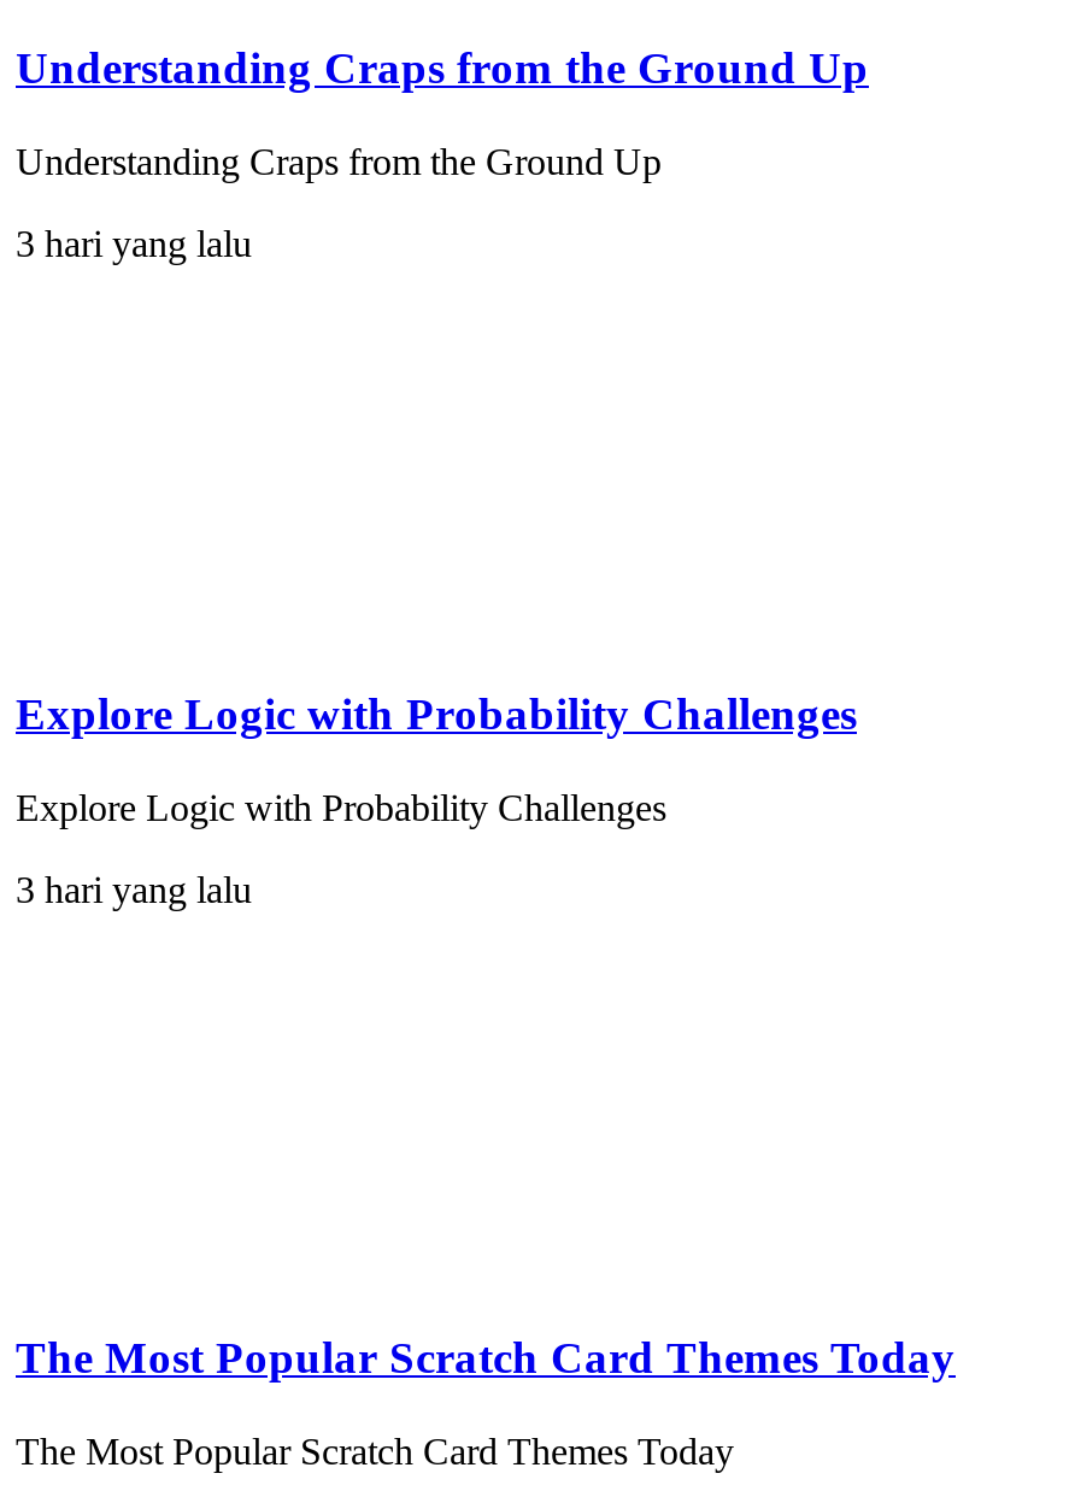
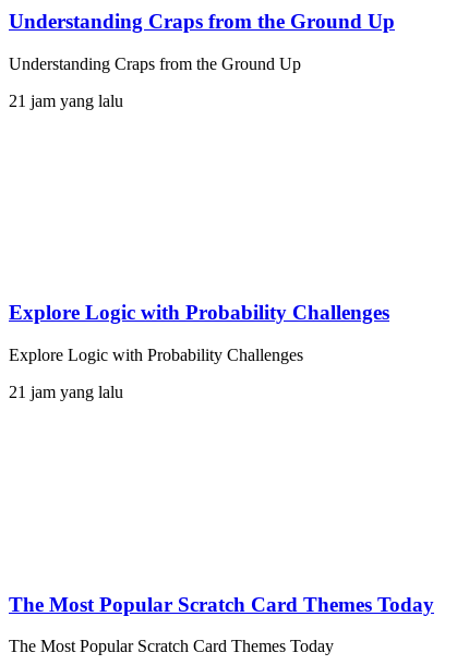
- 3 hari yang lalu
+ 21 jam yang lalu

- 3 hari yang lalu
+ 21 jam yang lalu
